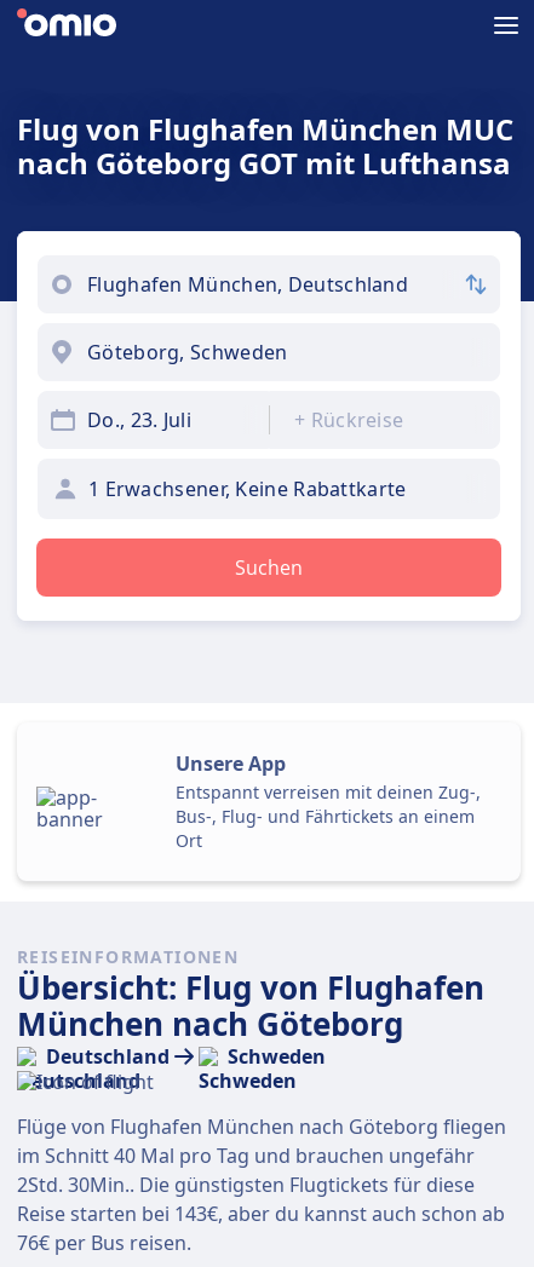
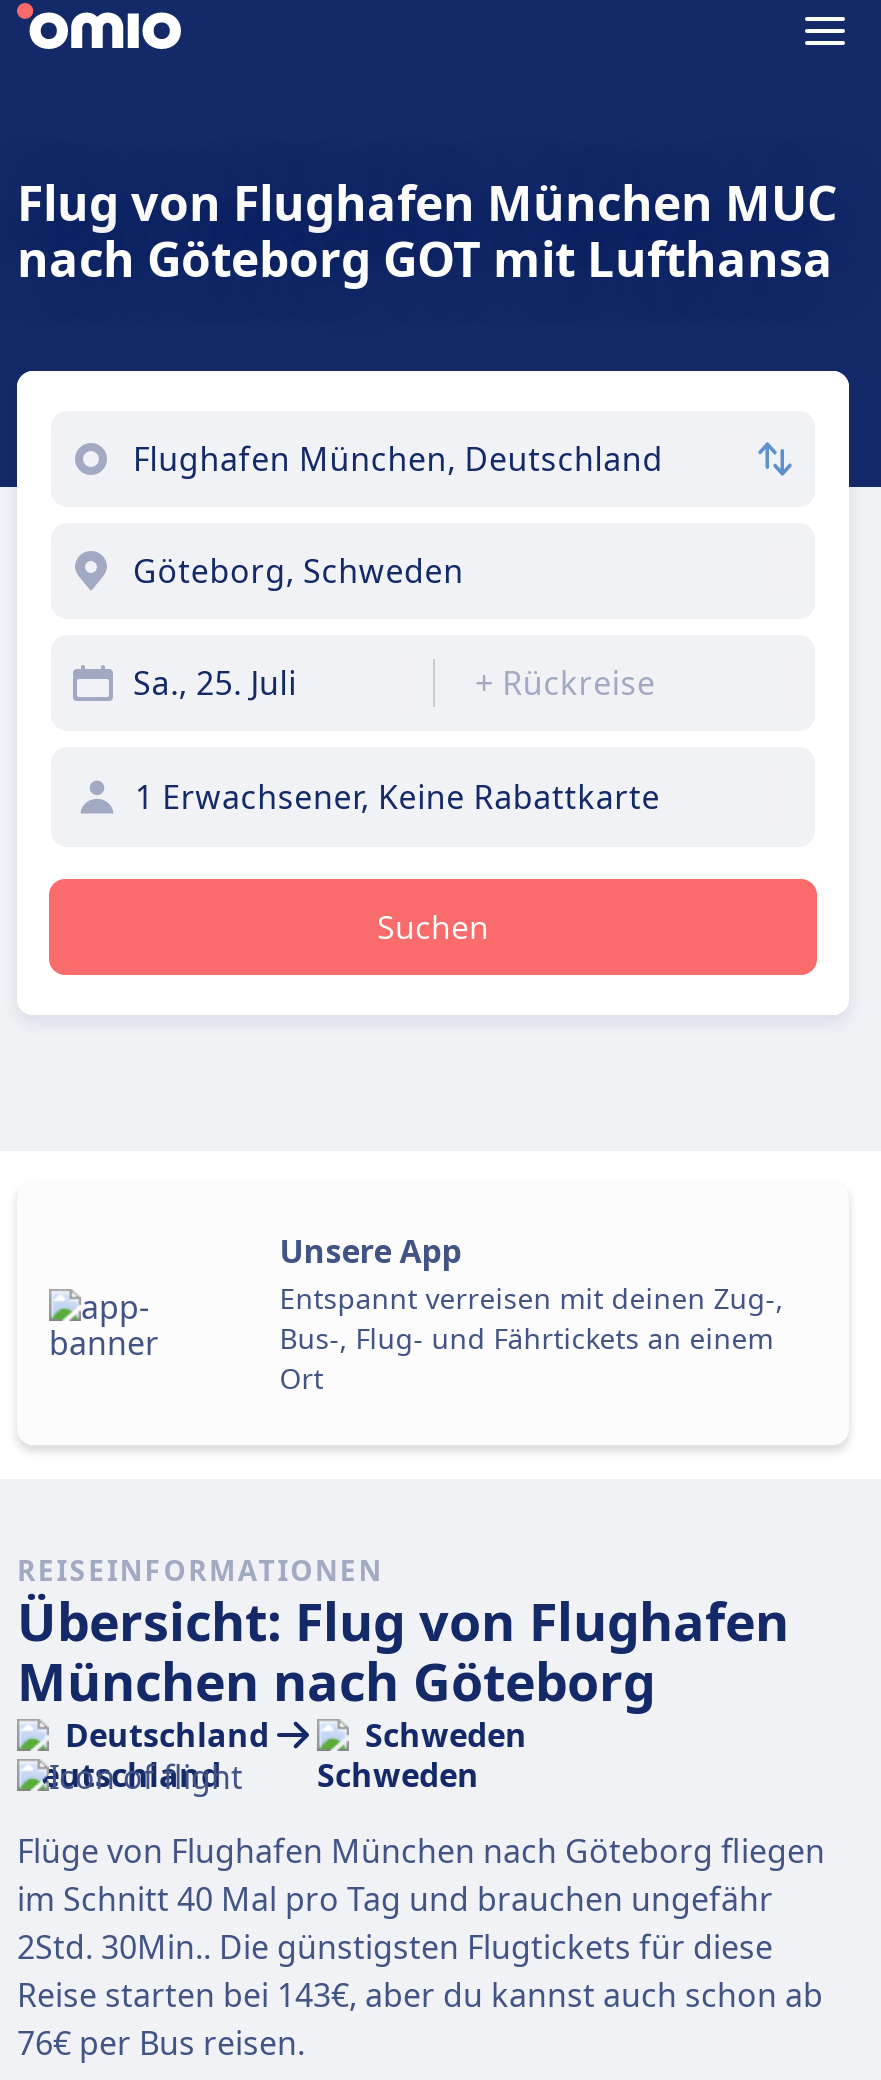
- Do., 23. Juli
+ Sa., 25. Juli
